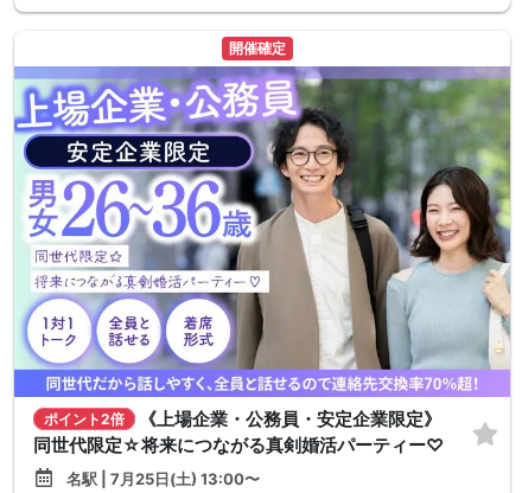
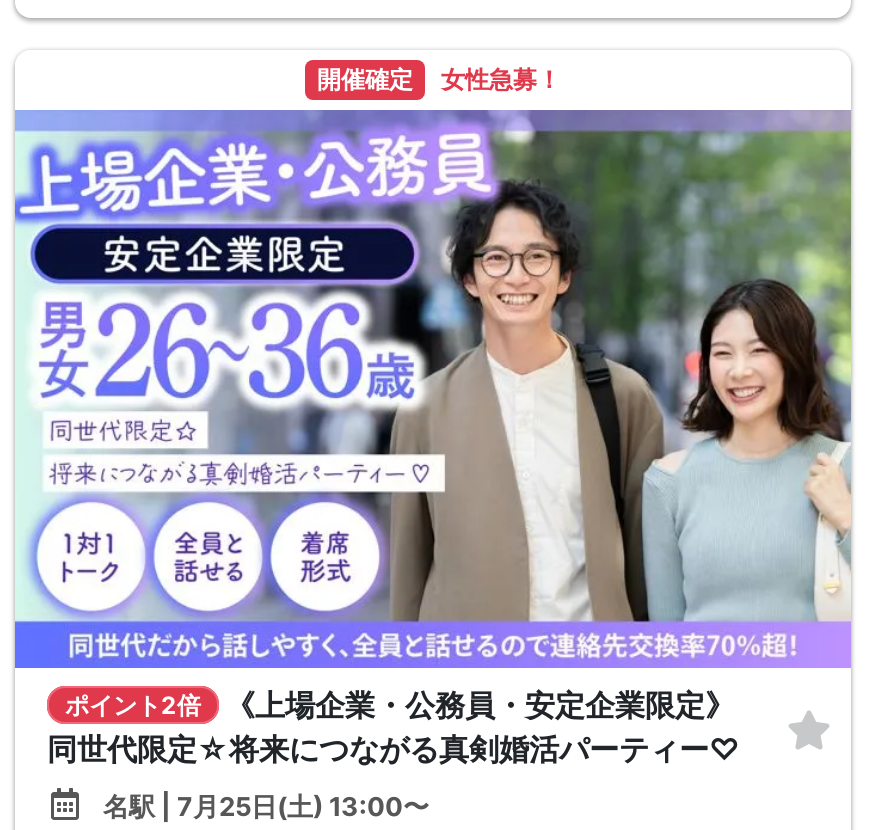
+ 女性急募！
